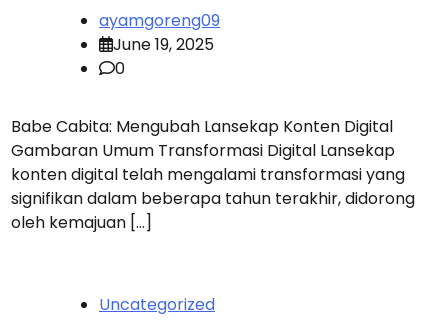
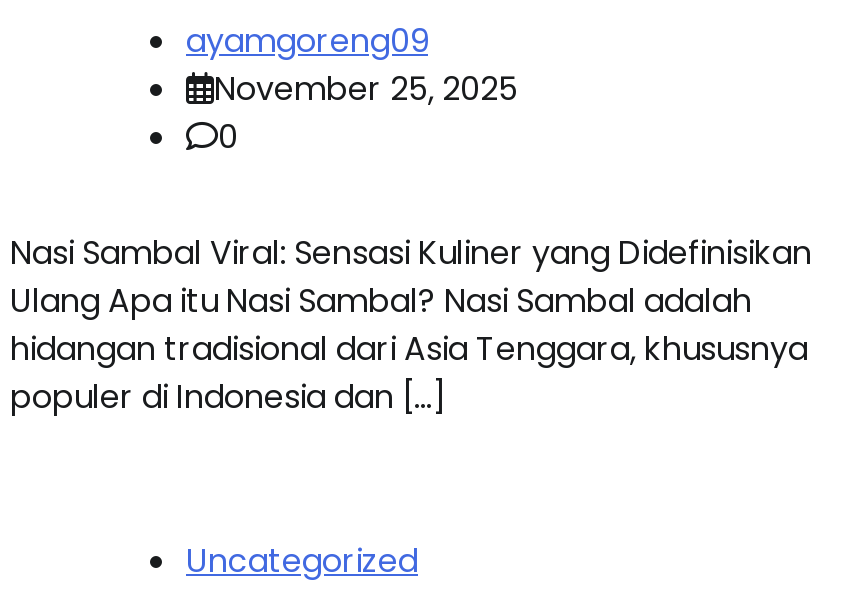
- June 19, 2025
+ November 25, 2025

- Babe Cabita: Mengubah Lansekap Konten Digital
- Gambaran Umum Transformasi Digital Lansekap
- konten digital telah mengalami transformasi yang
- signifikan dalam beberapa tahun terakhir, didorong
- oleh kemajuan […]
+ Nasi Sambal Viral: Sensasi Kuliner yang Didefinisikan
+ Ulang Apa itu Nasi Sambal? Nasi Sambal adalah
+ hidangan tradisional dari Asia Tenggara, khususnya
+ populer di Indonesia dan […]
